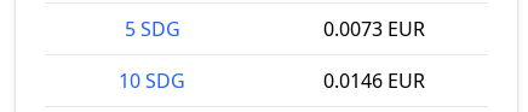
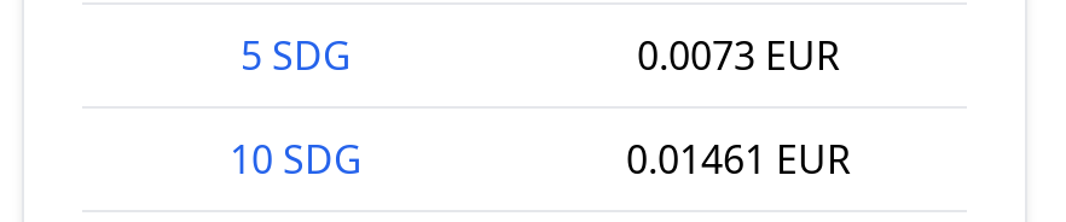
- 0.0146 EUR
+ 0.01461 EUR
